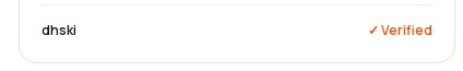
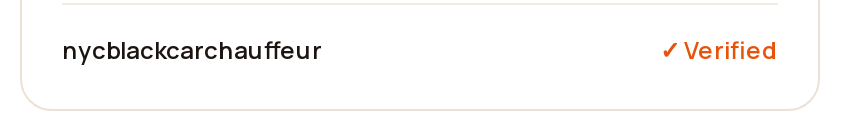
- dhski
+ nycblackcarchauffeur
